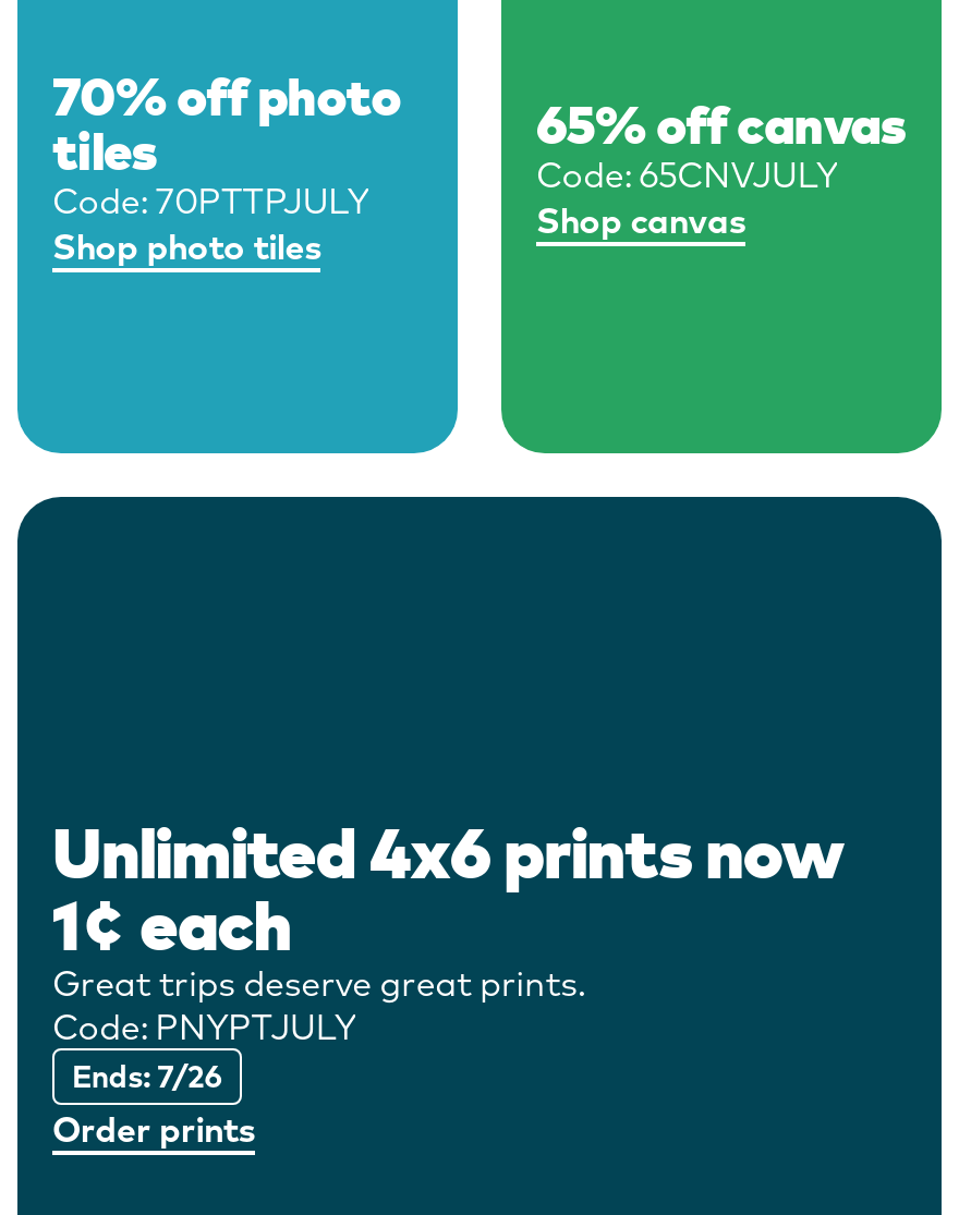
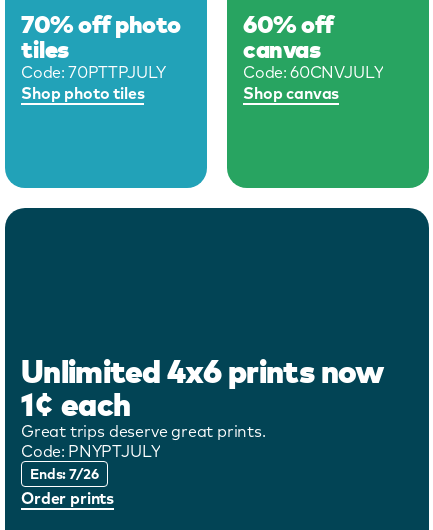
- 65% off canvas
- Code: 65CNVJULY
+ 60% off
+ canvas
+ Code: 60CNVJULY
